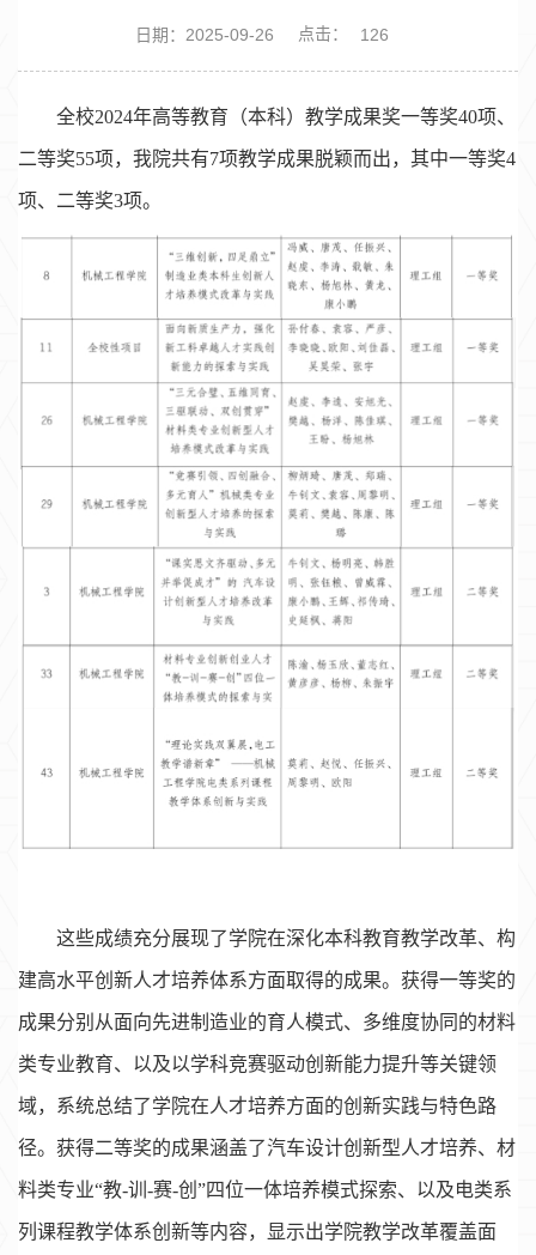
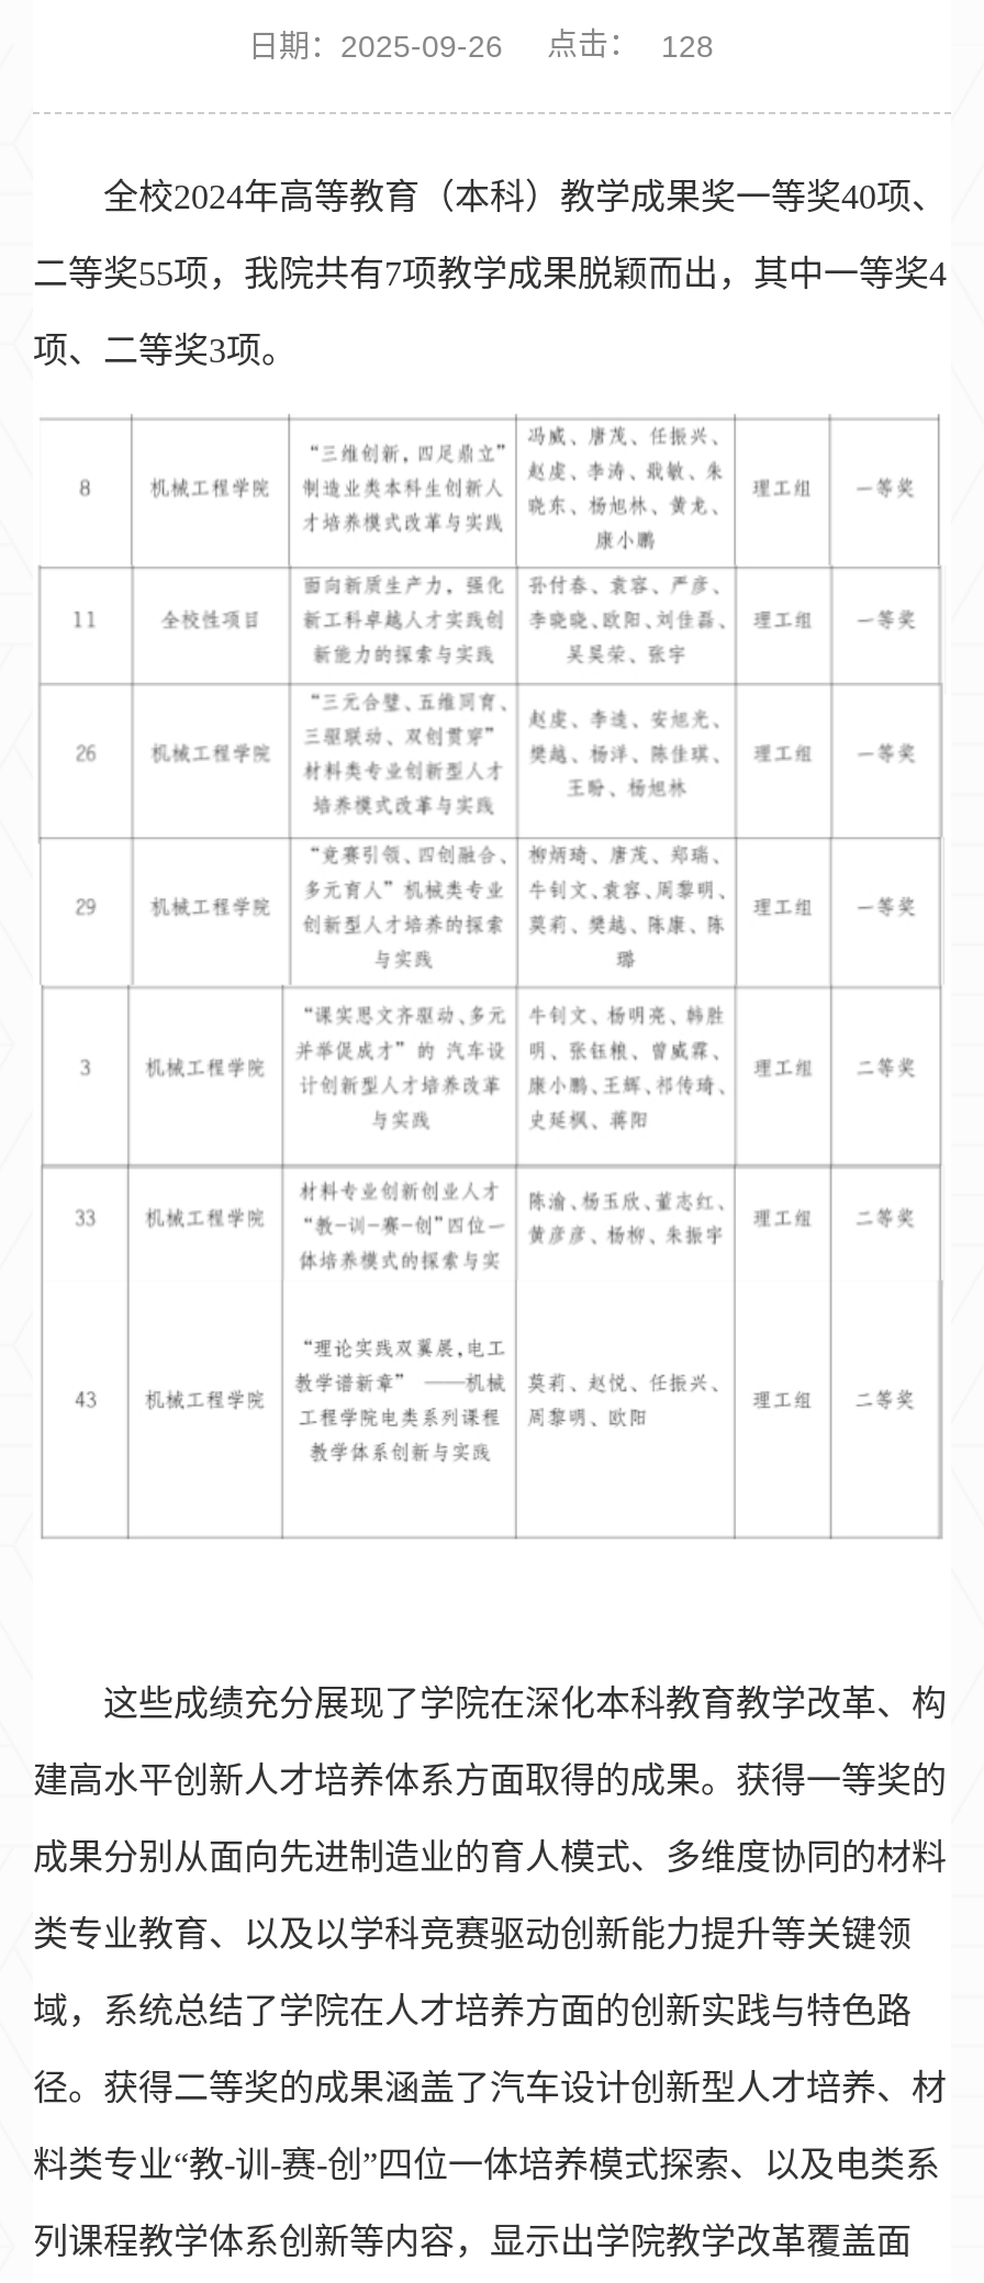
- 日期：2025-09-26 点击： 126
+ 日期：2025-09-26 点击： 128
